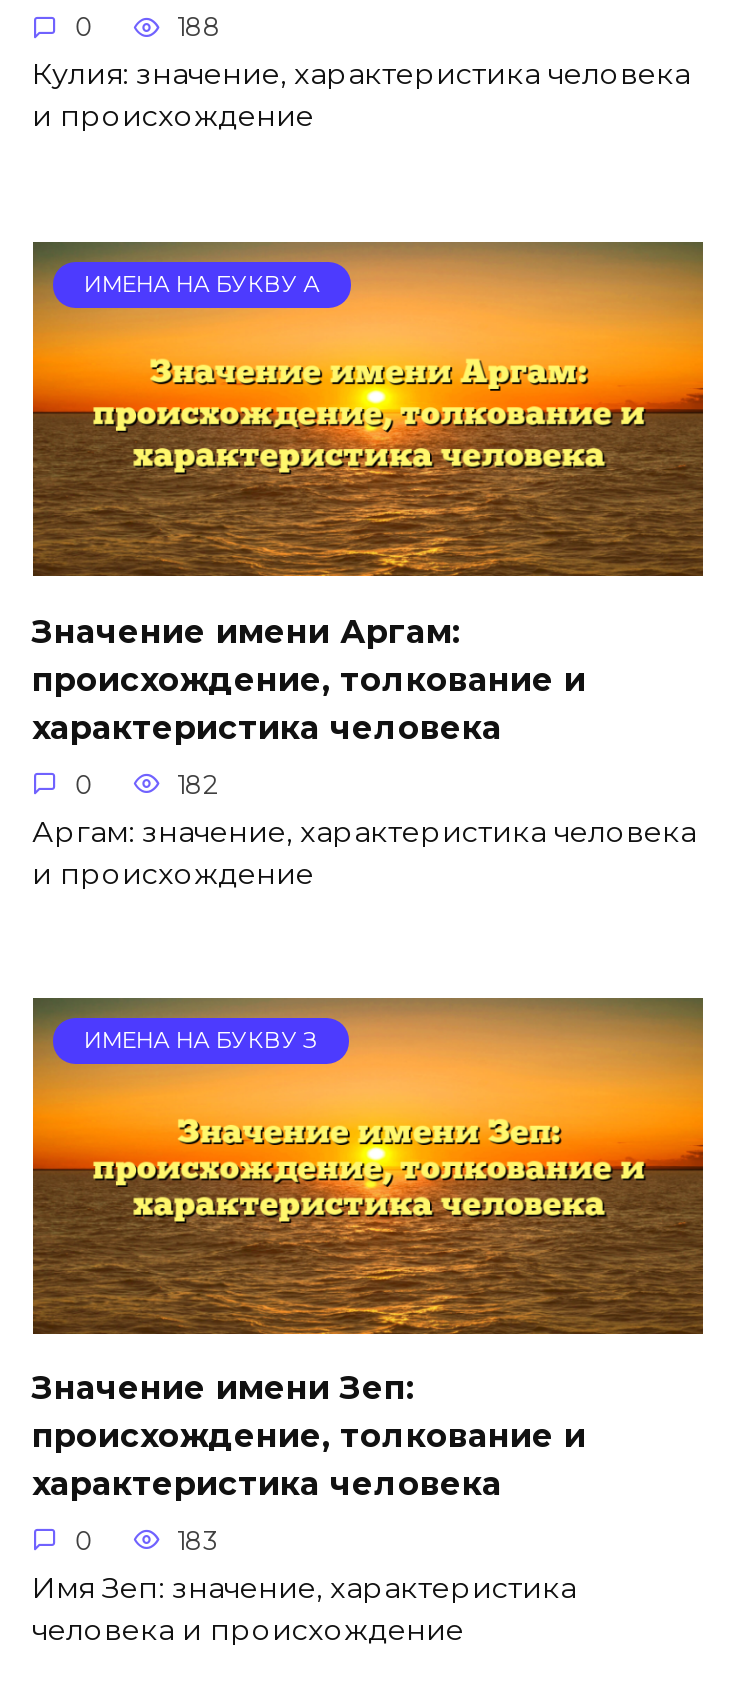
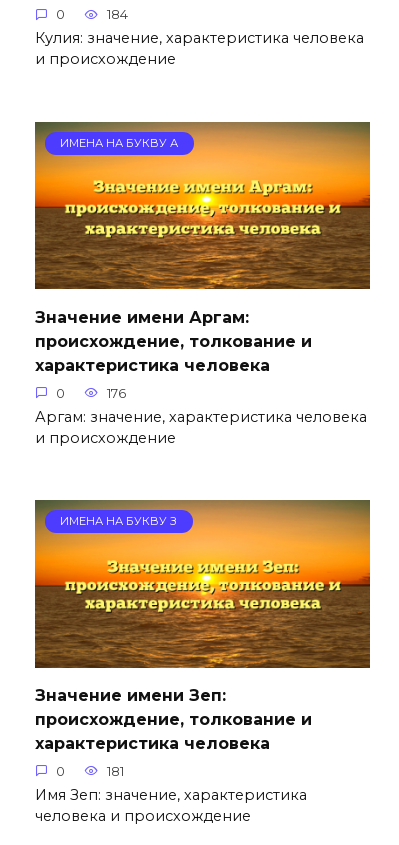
- 188
+ 184

- 182
+ 176

- 183
+ 181
